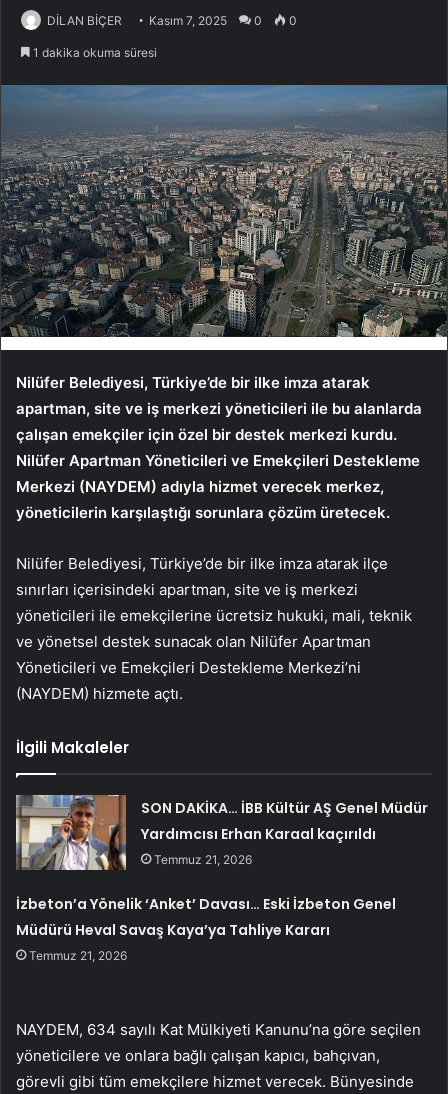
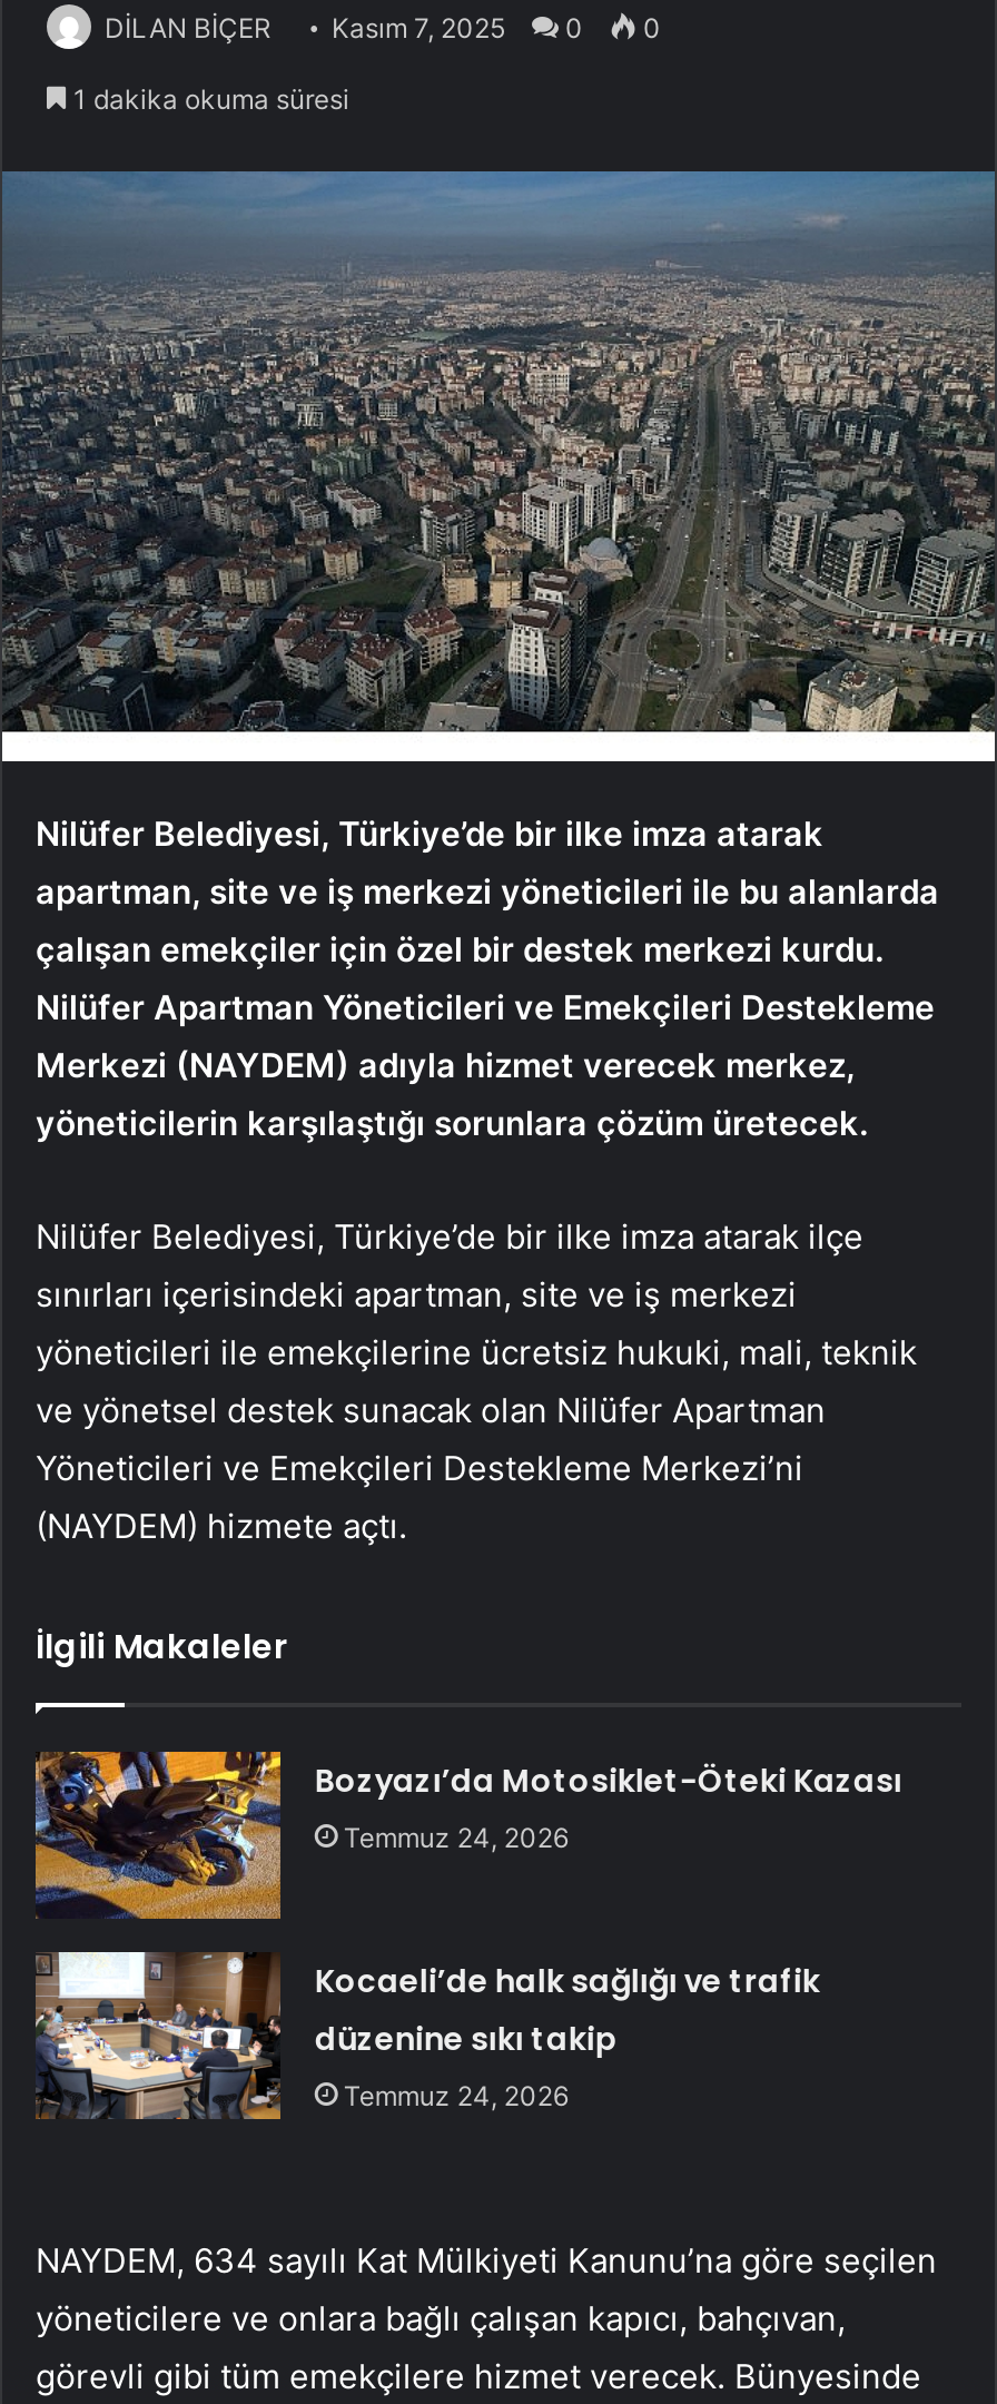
- [image]
- SON DAKİKA… İBB Kültür AŞ Genel Müdür
- Yardımcısı Erhan Karaal kaçırıldı
- Temmuz 21, 2026
+ [image]
+ Bozyazı’da Motosiklet-Öteki Kazası
+ Temmuz 24, 2026

- İzbeton’a Yönelik ‘Anket’ Davası… Eski İzbeton Genel
- Müdürü Heval Savaş Kaya’ya Tahliye Kararı
- Temmuz 21, 2026
+ Kocaeli’de halk sağlığı ve trafik
+ düzenine sıkı takip
+ Temmuz 24, 2026
